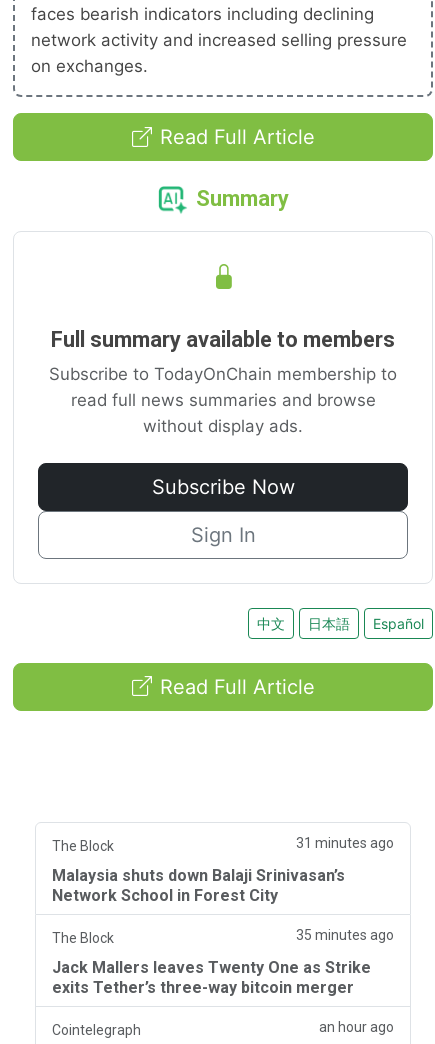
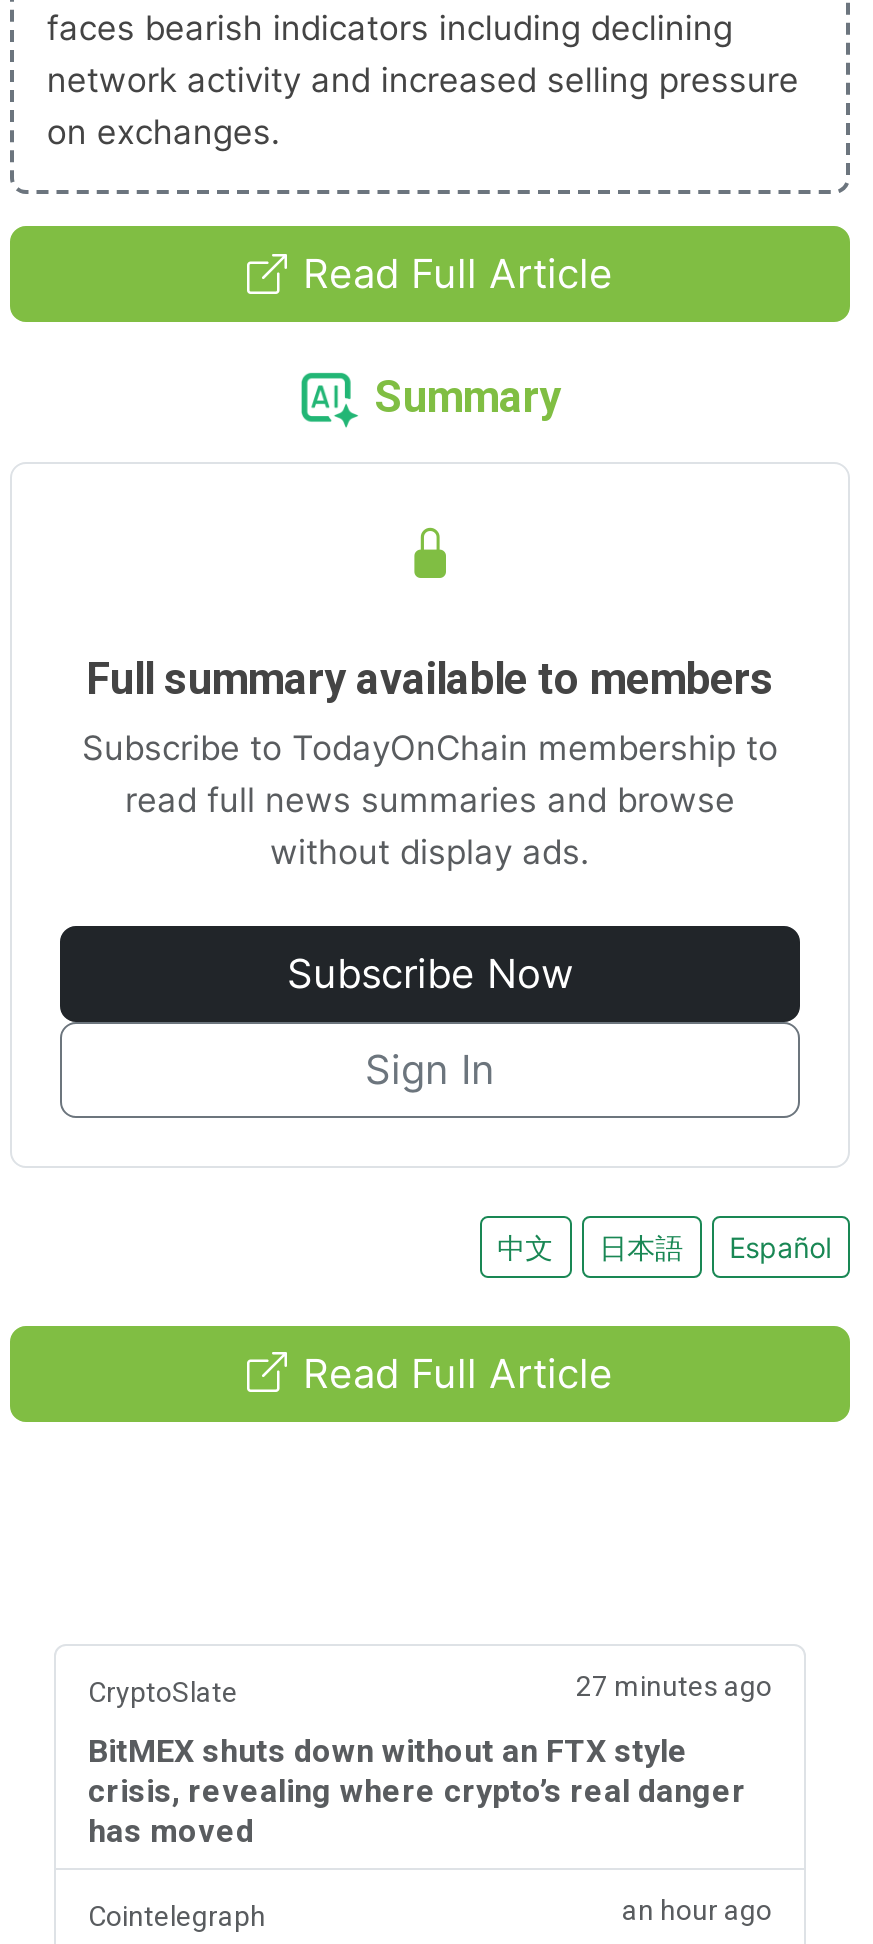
- The Block
- 31 minutes ago
- Malaysia shuts down Balaji Srinivasan’s
- Network School in Forest City
- The Block
- 35 minutes ago
- Jack Mallers leaves Twenty One as Strike
- exits Tether’s three-way bitcoin merger
+ CryptoSlate
+ 27 minutes ago
+ BitMEX shuts down without an FTX style
+ crisis, revealing where crypto’s real danger
+ has moved
